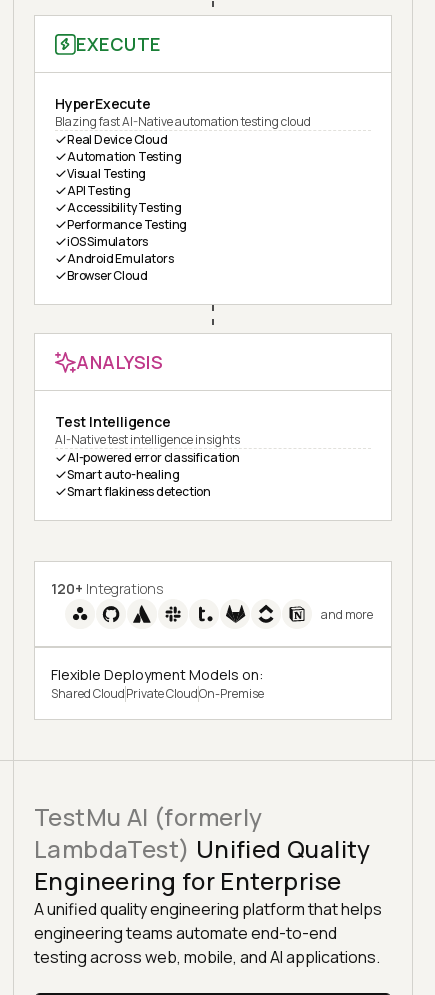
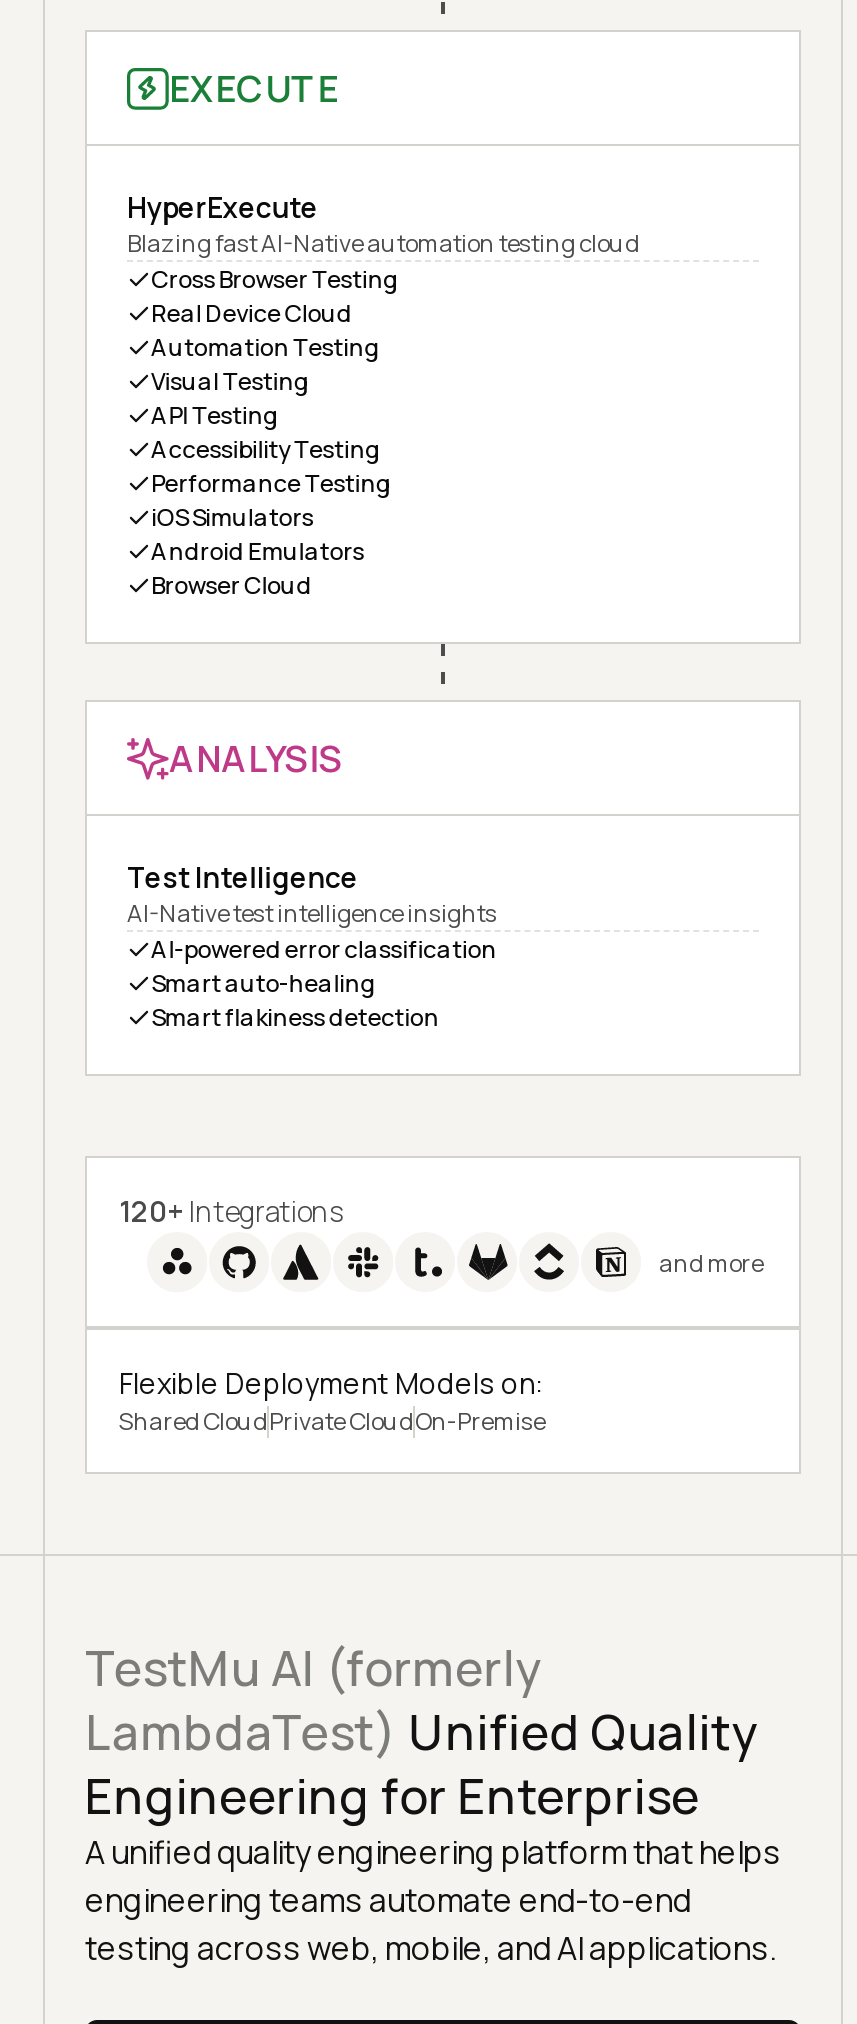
+ Cross Browser Testing
